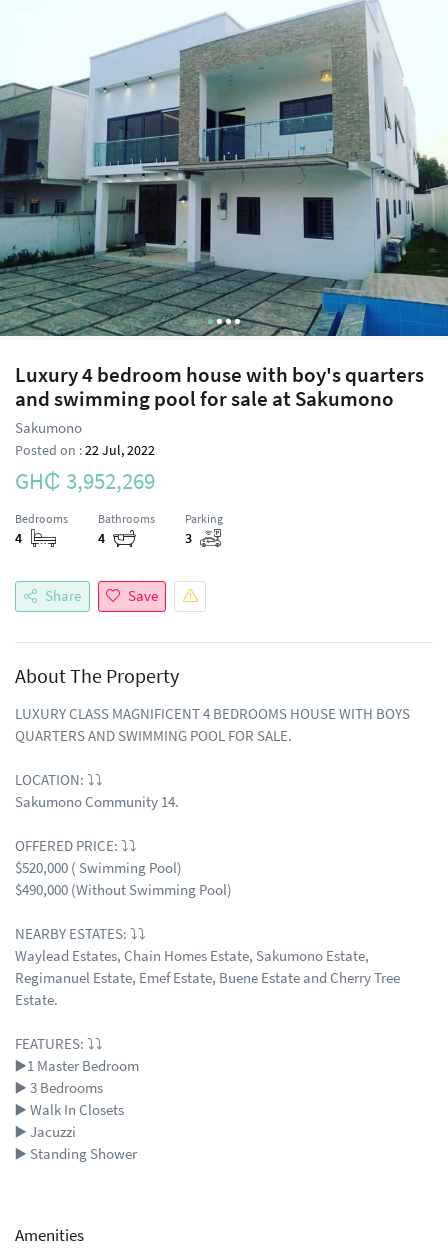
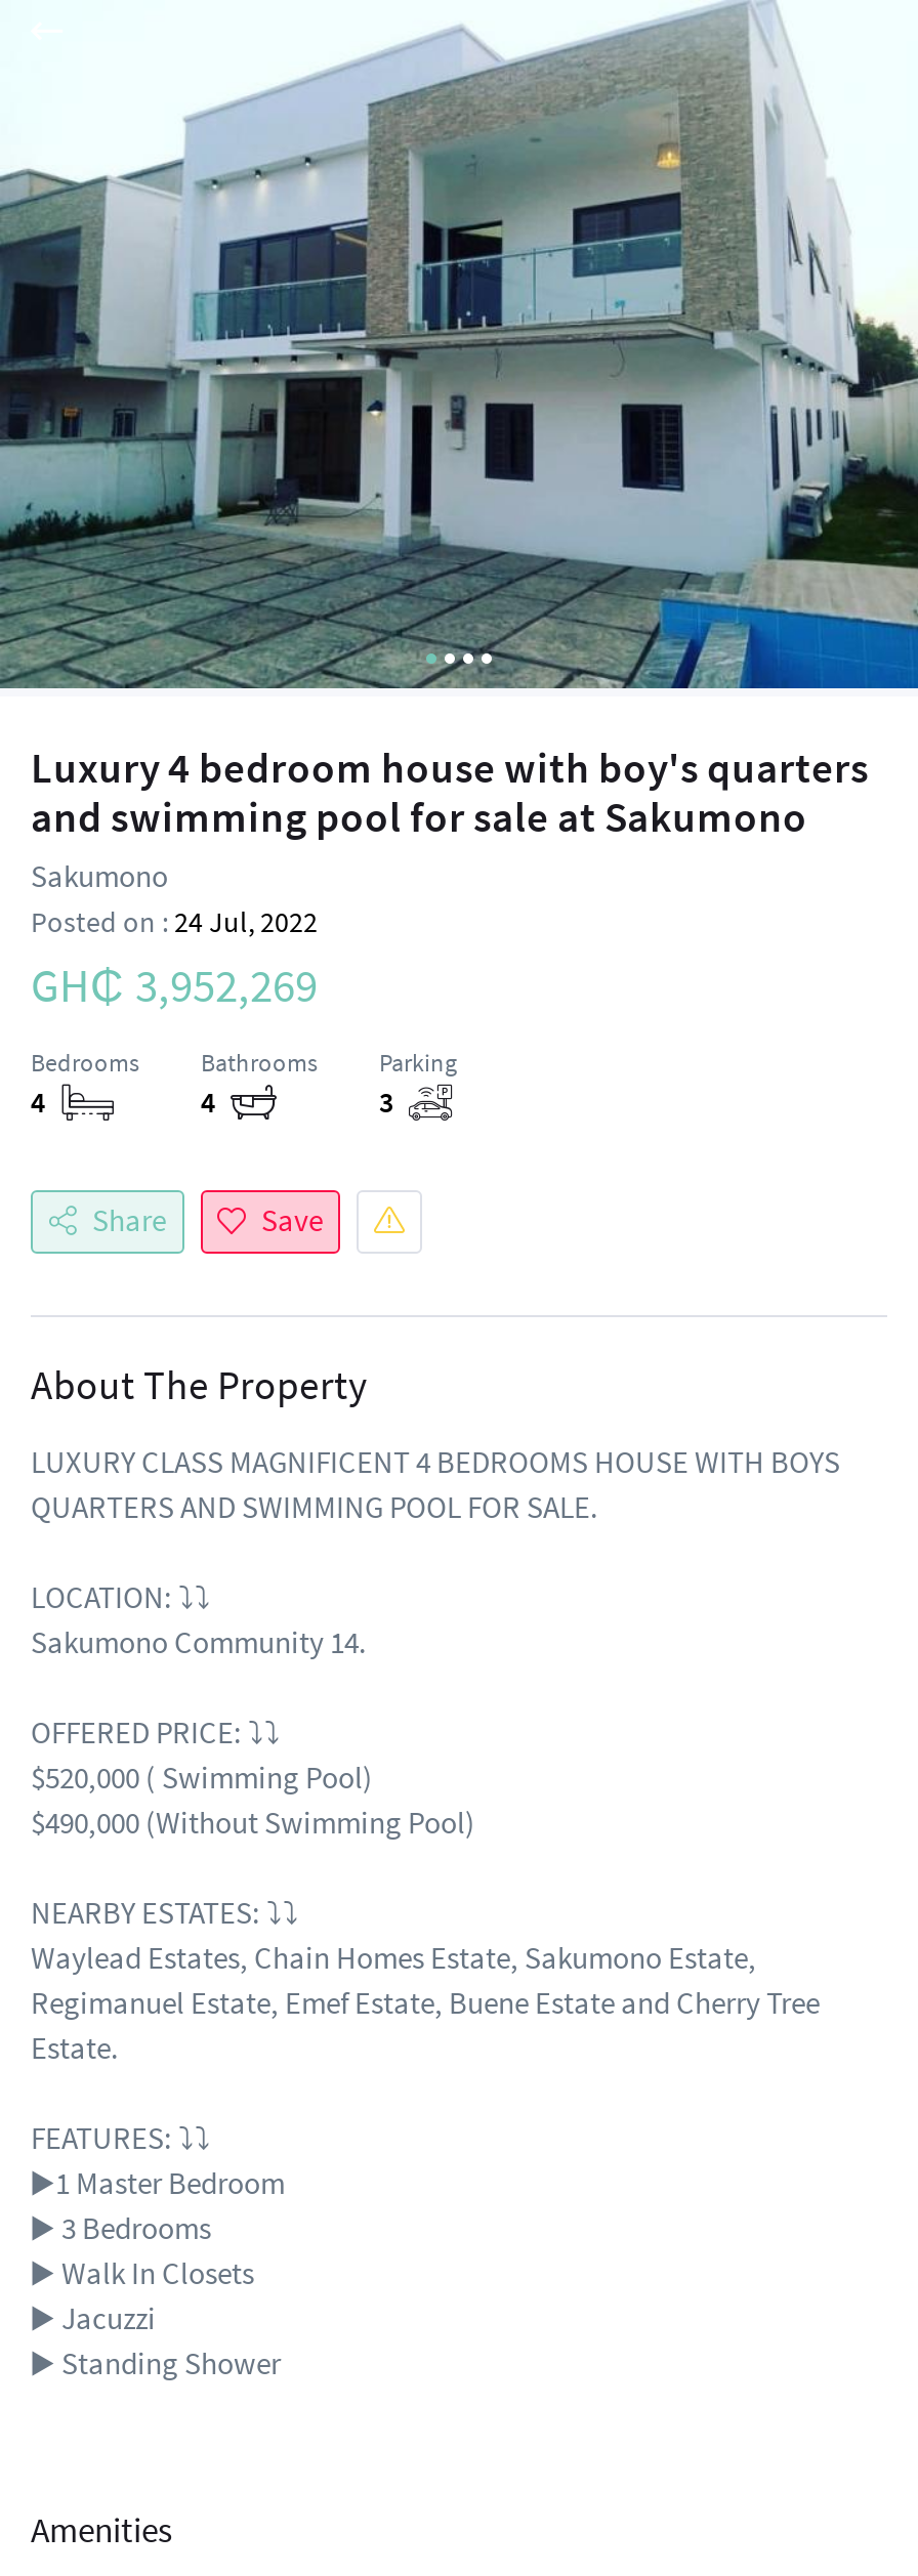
- Posted on : 22 Jul, 2022
+ Posted on : 24 Jul, 2022
